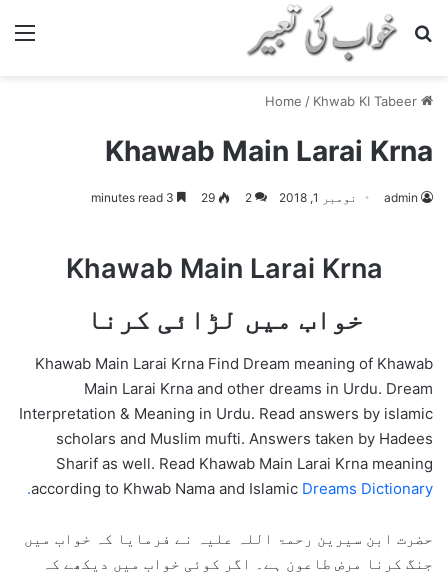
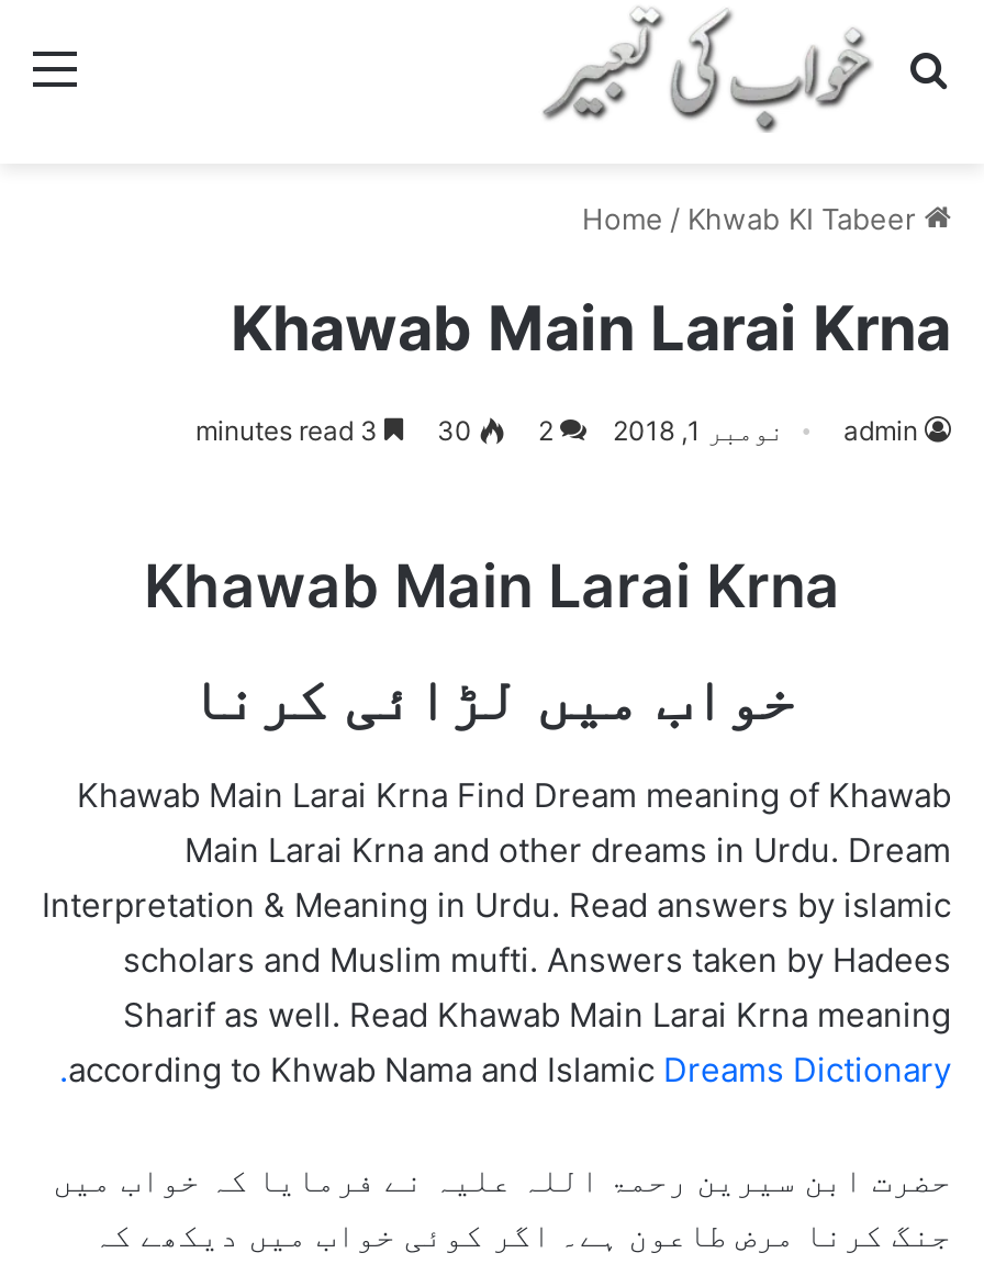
- 29
+ 30
